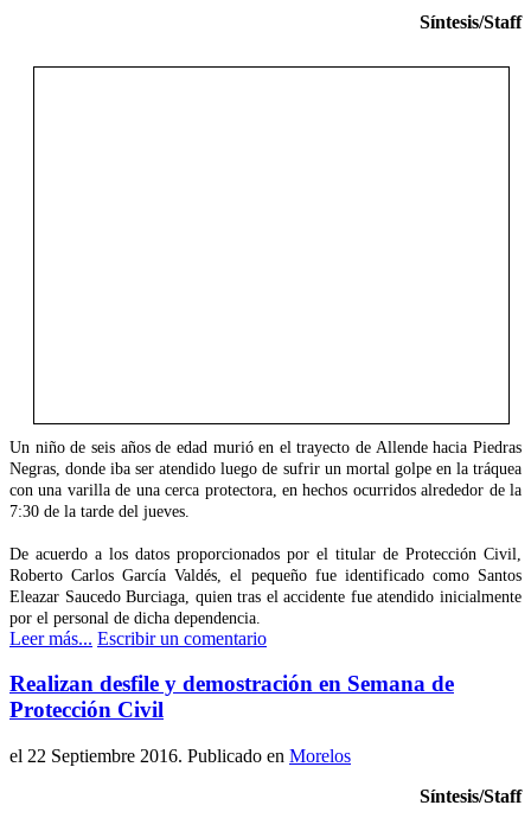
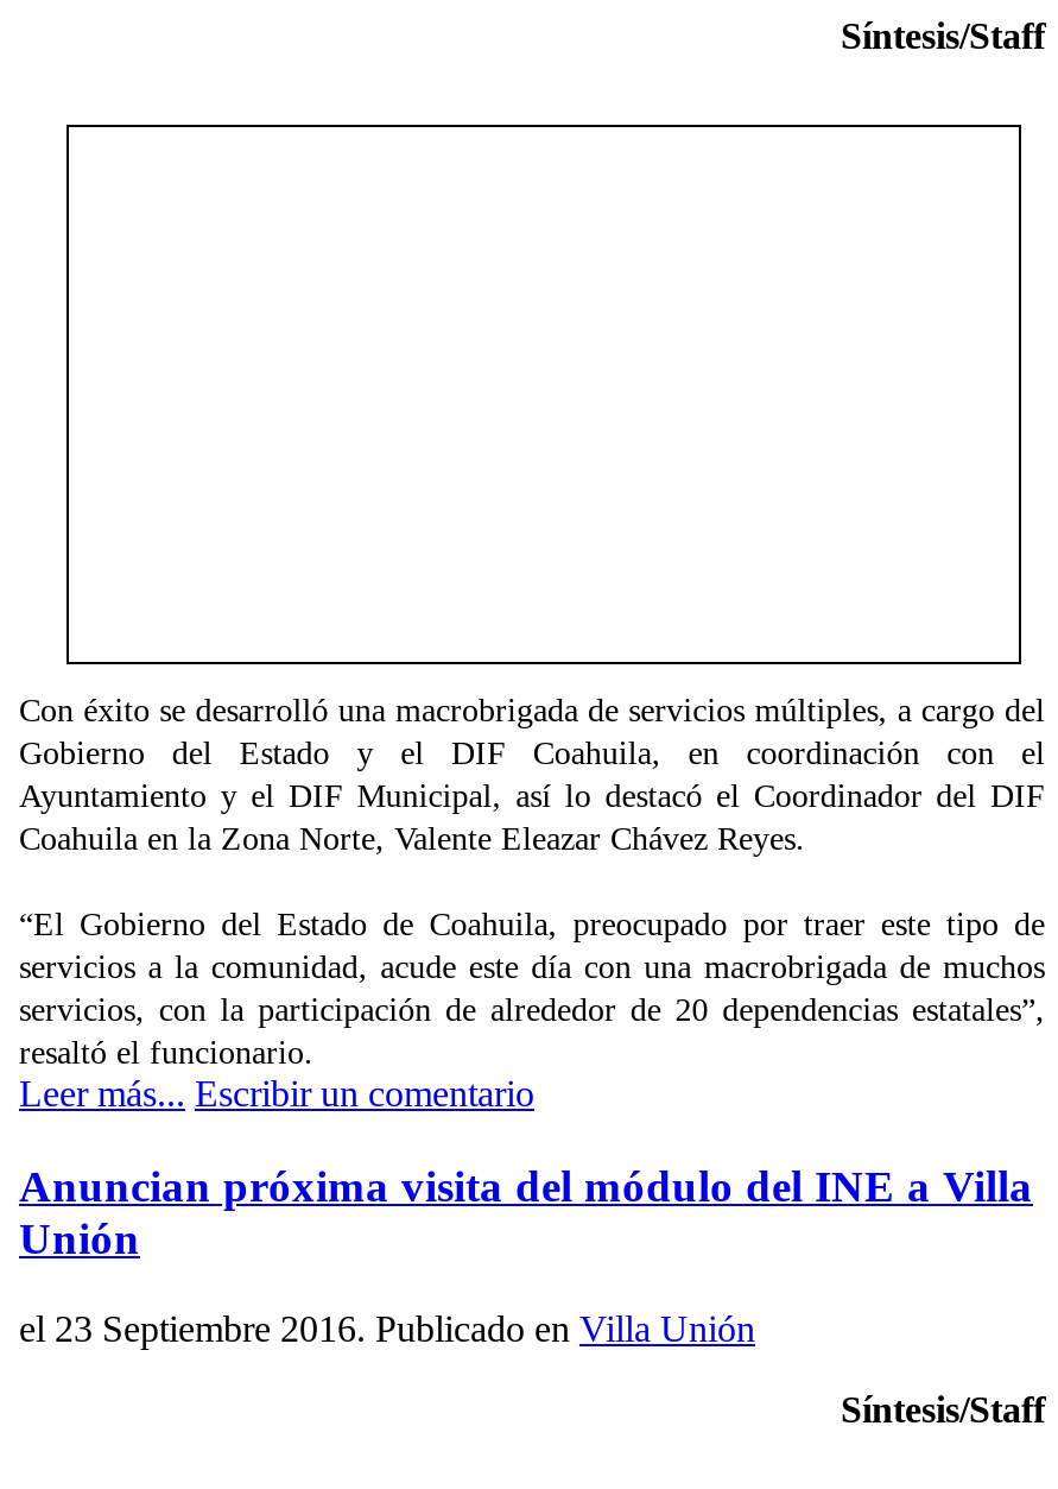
- Un niño de seis años de edad murió en el trayecto de Allende hacia Piedras
- Negras, donde iba ser atendido luego de sufrir un mortal golpe en la tráquea
- con una varilla de una cerca protectora, en hechos ocurridos alrededor de la
- 7:30 de la tarde del jueves.
+ Con éxito se desarrolló una macrobrigada de servicios múltiples, a cargo del
+ Gobierno del Estado y el DIF Coahuila, en coordinación con el
+ Ayuntamiento y el DIF Municipal, así lo destacó el Coordinador del DIF
+ Coahuila en la Zona Norte, Valente Eleazar Chávez Reyes.

- De acuerdo a los datos proporcionados por el titular de Protección Civil,
- Roberto Carlos García Valdés, el pequeño fue identificado como Santos
- Eleazar Saucedo Burciaga, quien tras el accidente fue atendido inicialmente
- por el personal de dicha dependencia.
+ “El Gobierno del Estado de Coahuila, preocupado por traer este tipo de
+ servicios a la comunidad, acude este día con una macrobrigada de muchos
+ servicios, con la participación de alrededor de 20 dependencias estatales”,
+ resaltó el funcionario.

- Realizan desfile y demostración en Semana de
- Protección Civil
+ Anuncian próxima visita del módulo del INE a Villa
+ Unión

- el 22 Septiembre 2016. Publicado en Morelos
+ el 23 Septiembre 2016. Publicado en Villa Unión
